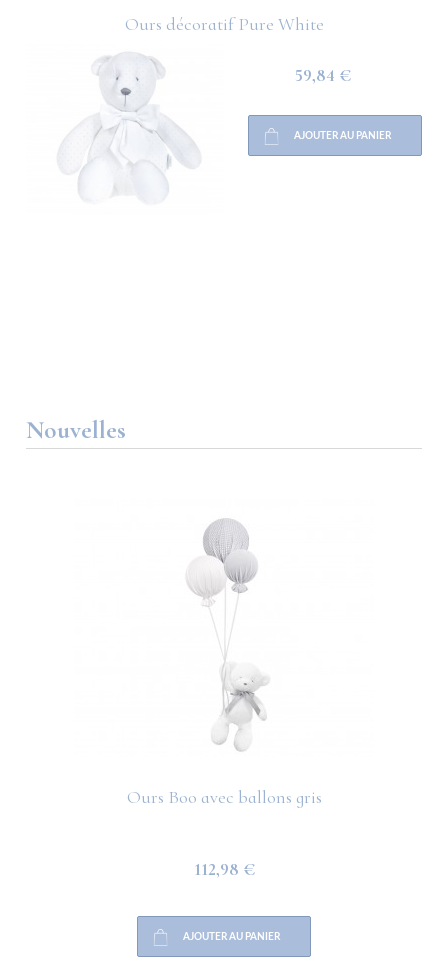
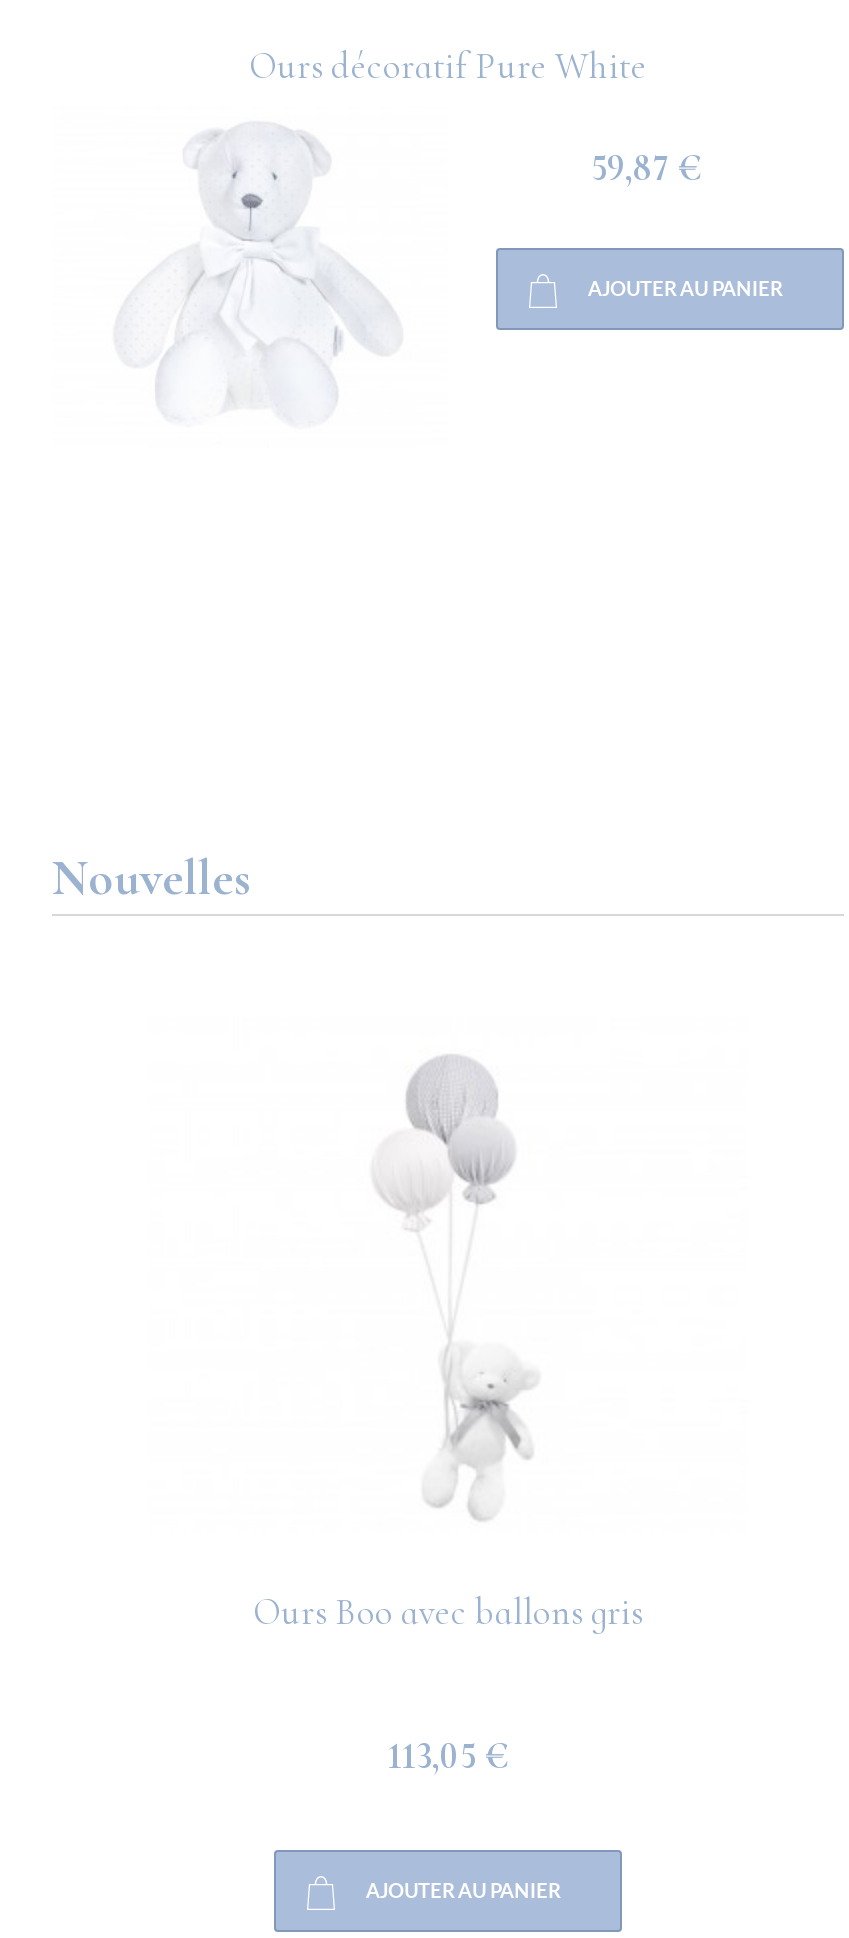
- 59,84 €
+ 59,87 €

- 112,98 €
+ 113,05 €
